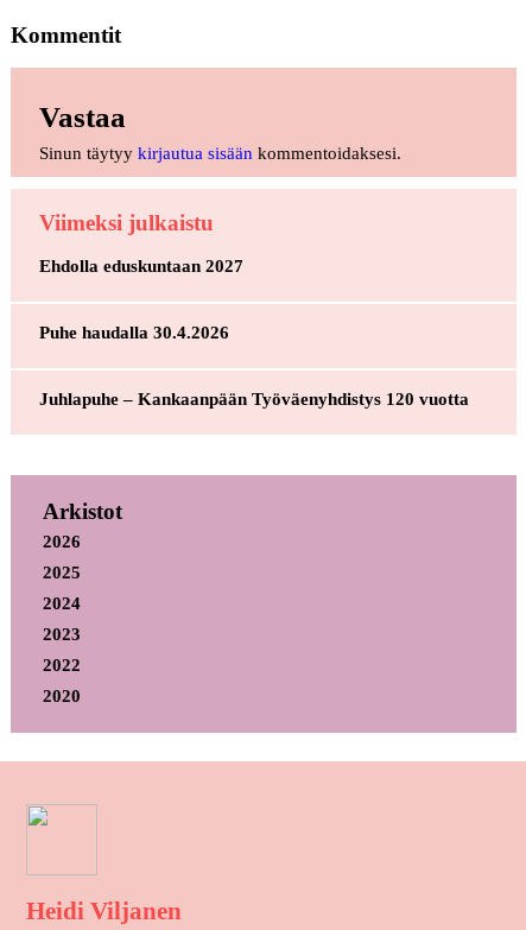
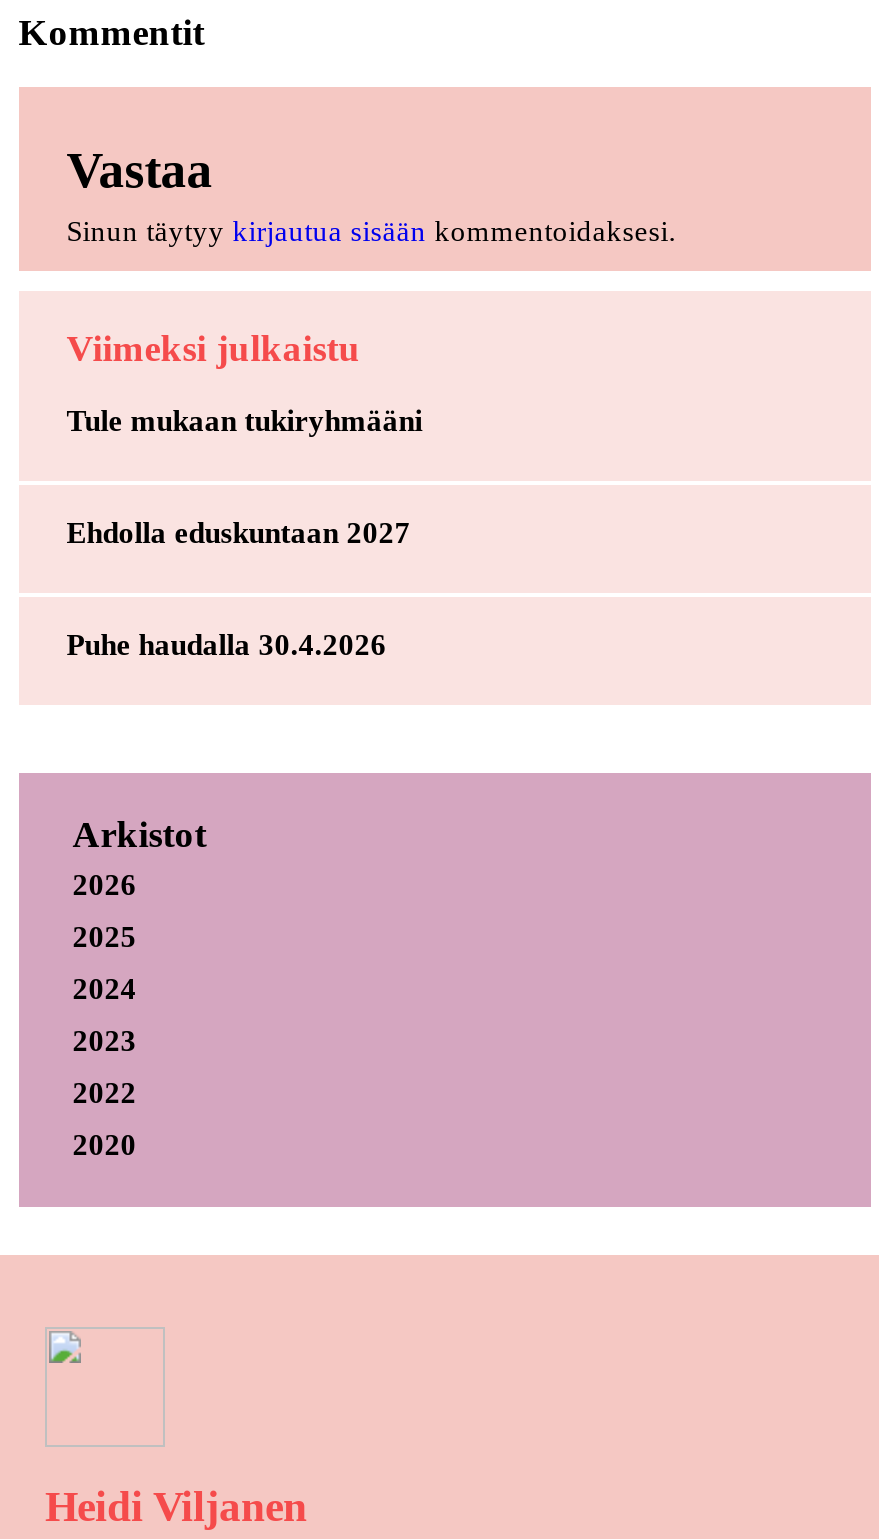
+ Tule mukaan tukiryhmääni

moved down: Ehdolla eduskuntaan 2027 | Puhe haudalla 30.4.2026

- Juhlapuhe – Kankaanpään Työväenyhdistys 120 vuotta
